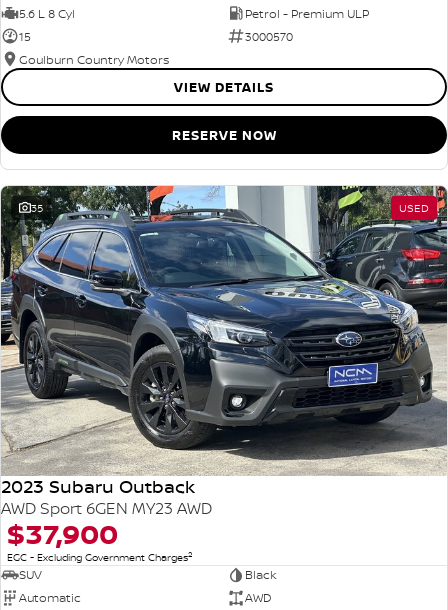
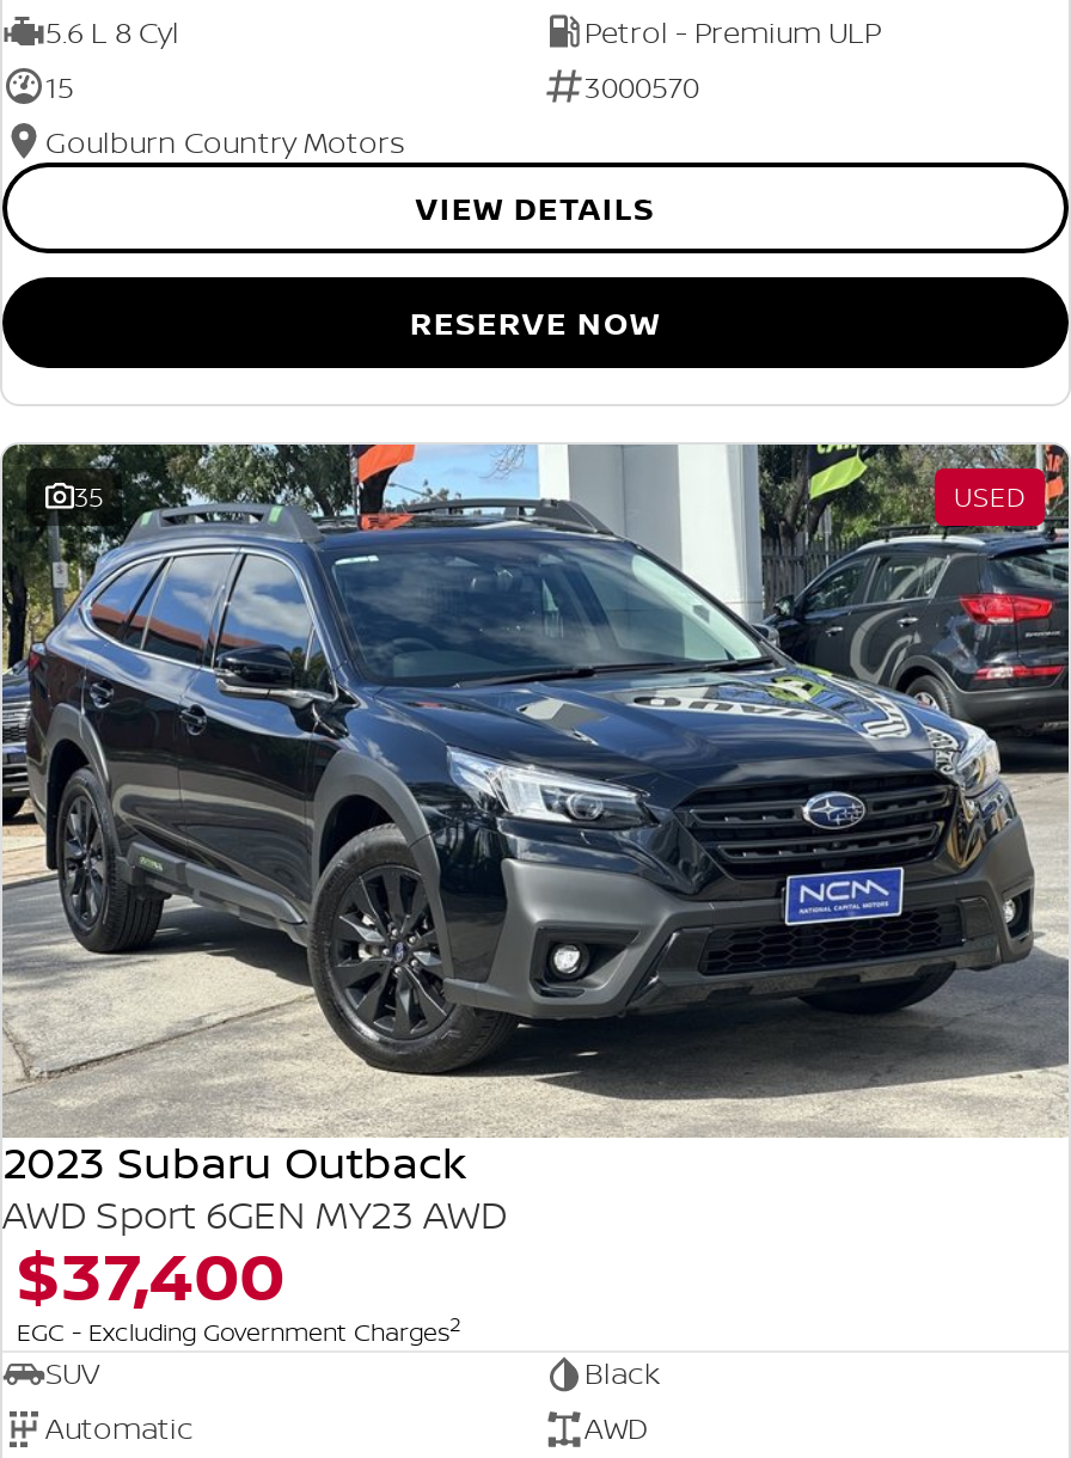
- $37,900
+ $37,400
